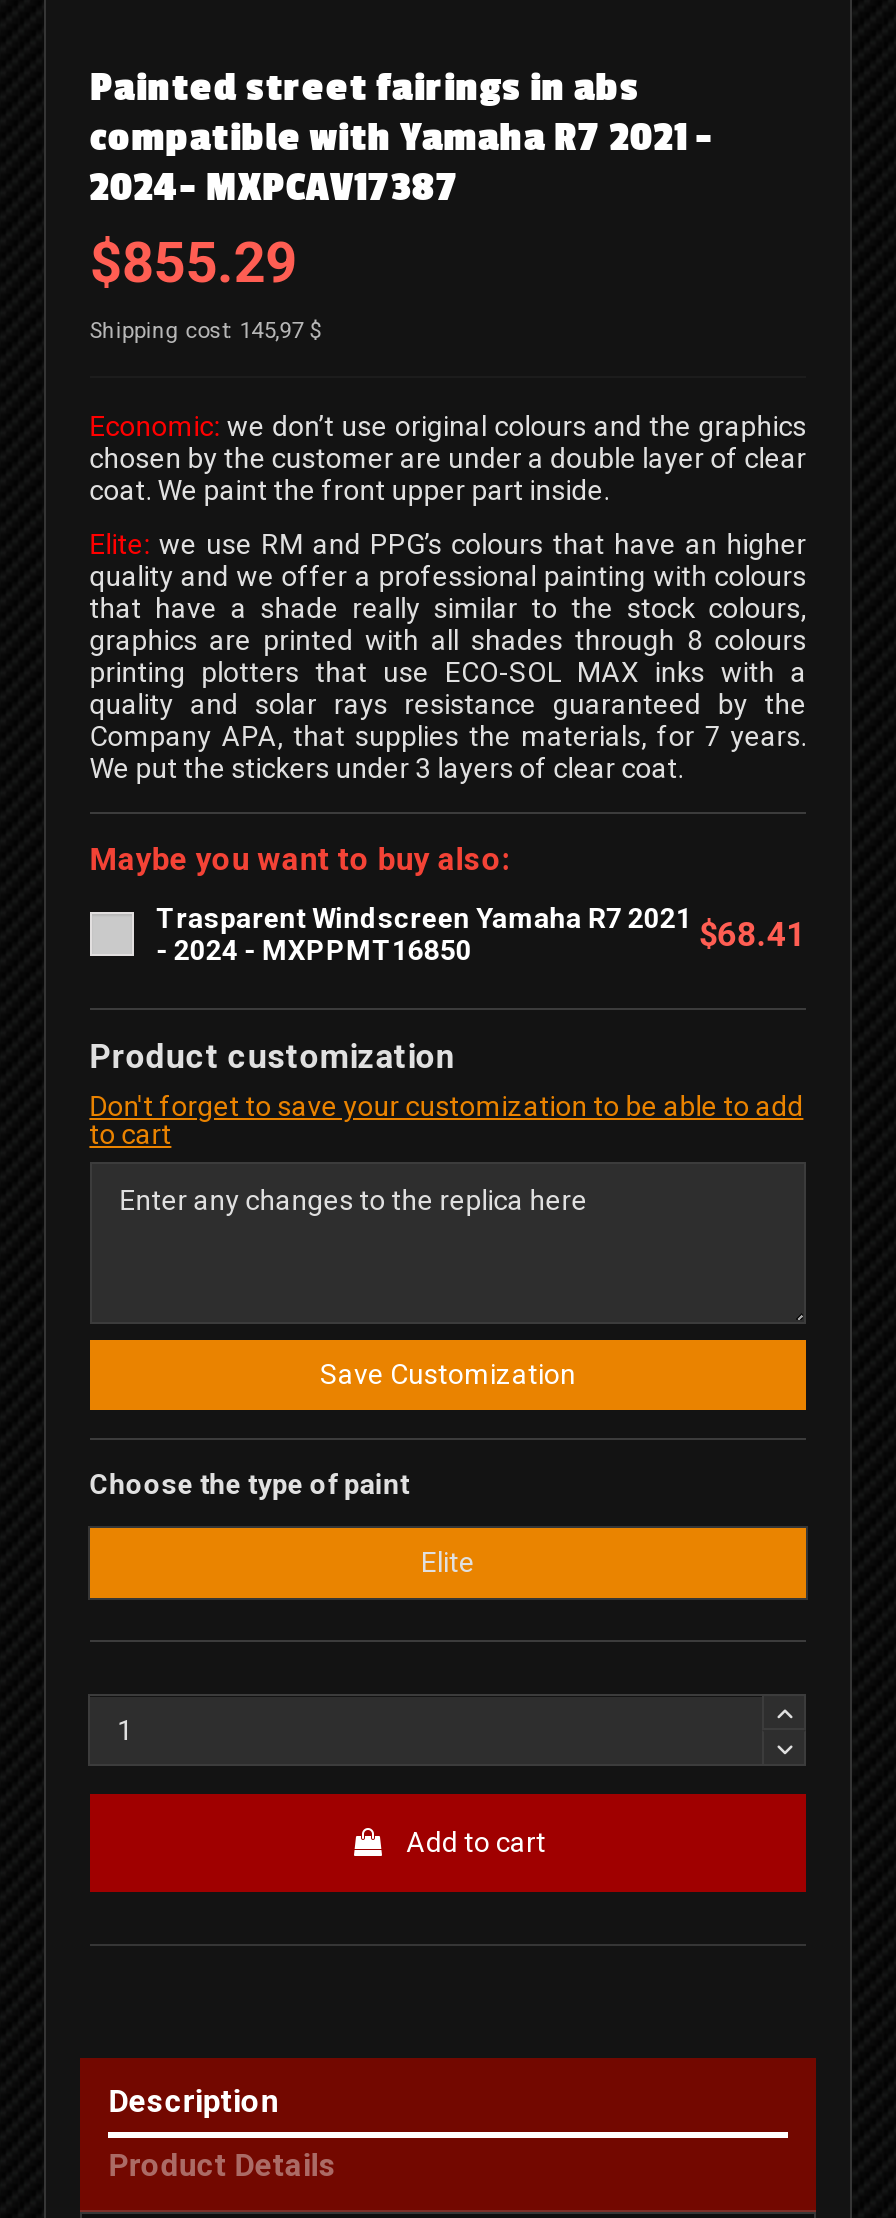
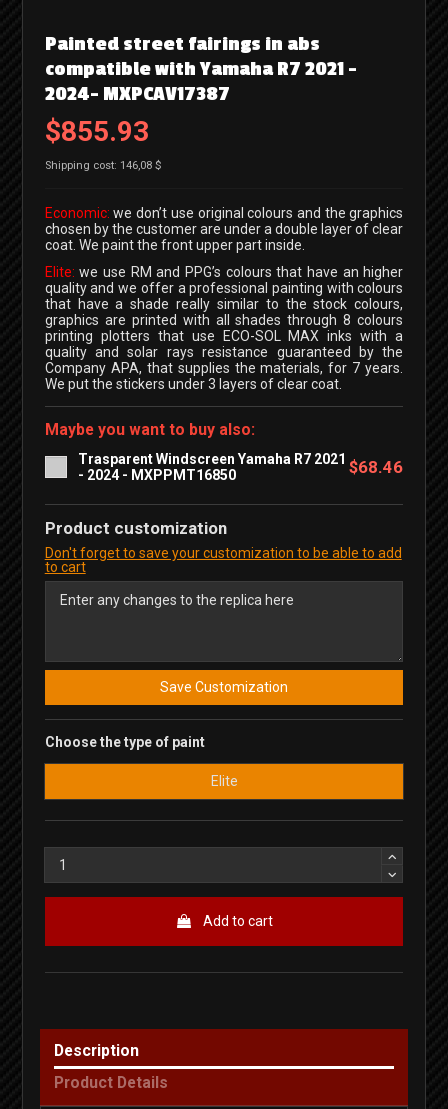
- $855.29
+ $855.93

- Shipping cost: 145,97 $
+ Shipping cost: 146,08 $

- Trasparent Windscreen Yamaha R7 2021 $68.41
+ Trasparent Windscreen Yamaha R7 2021 $68.46
